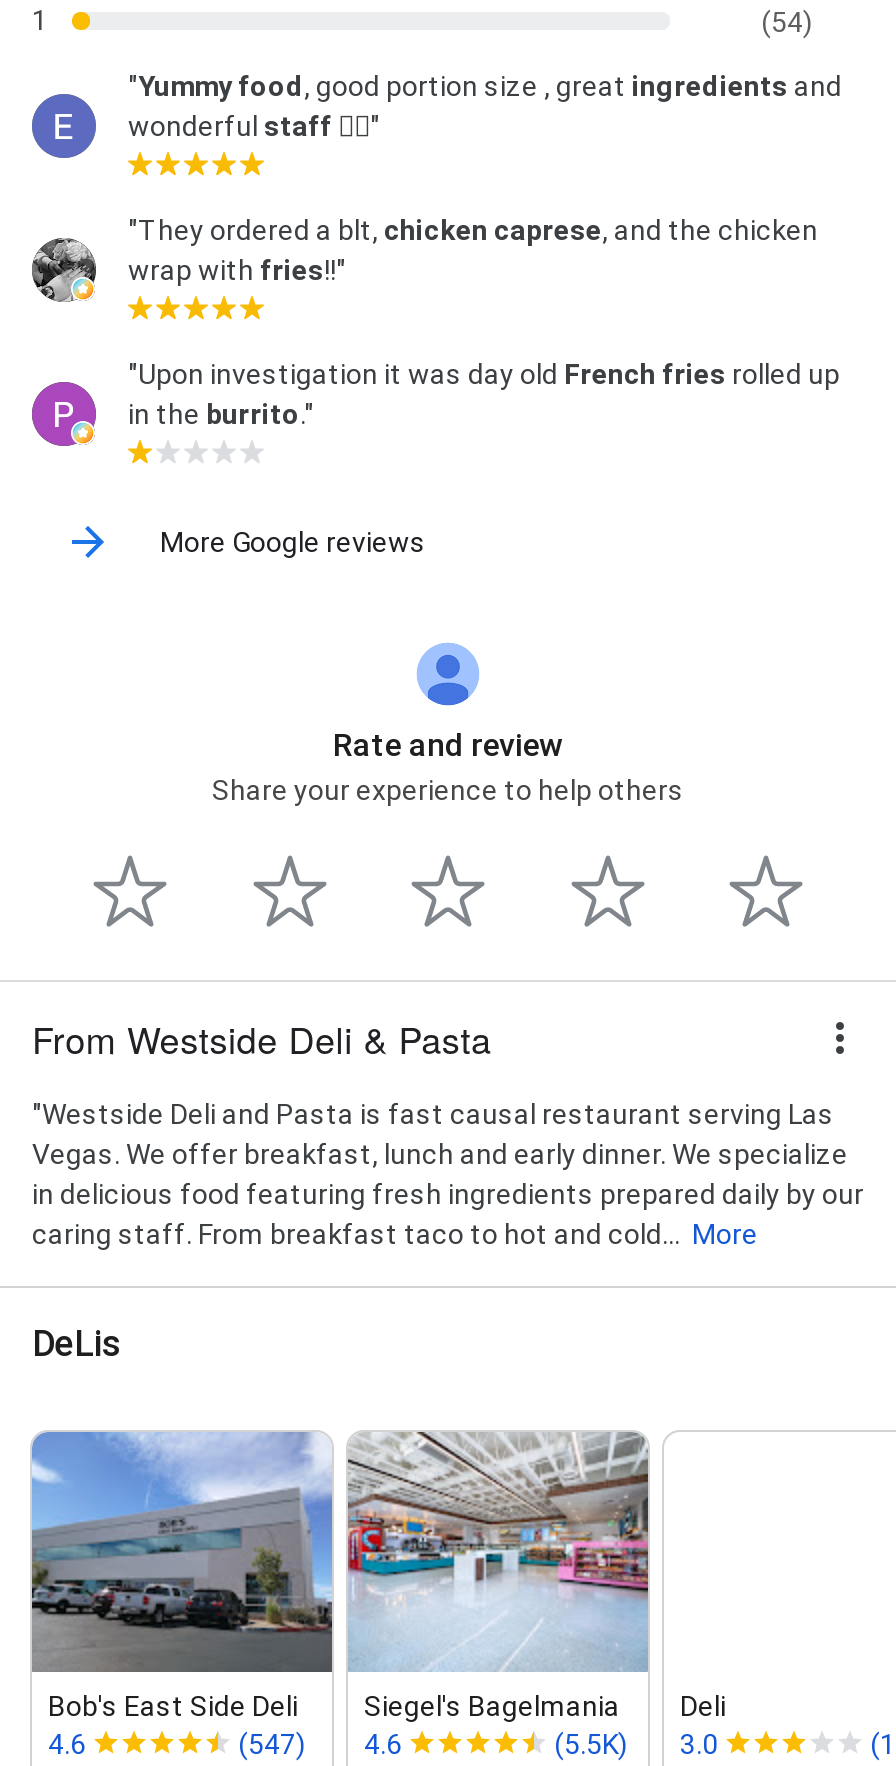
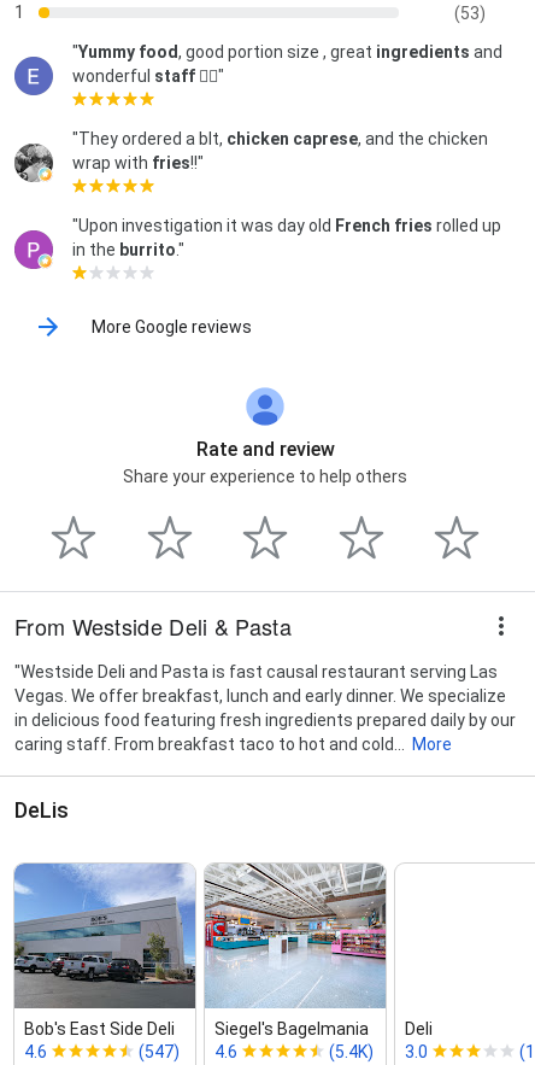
- (54)
+ (53)

- (5.5K) 3.0
+ (5.4K) 3.0
